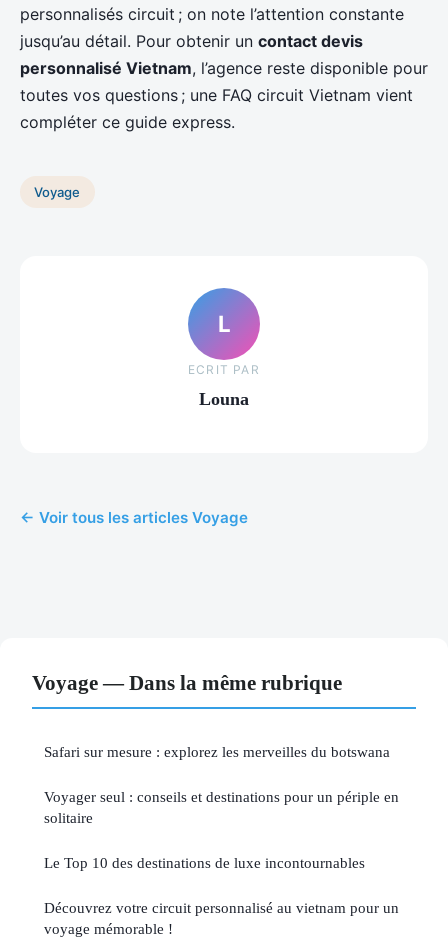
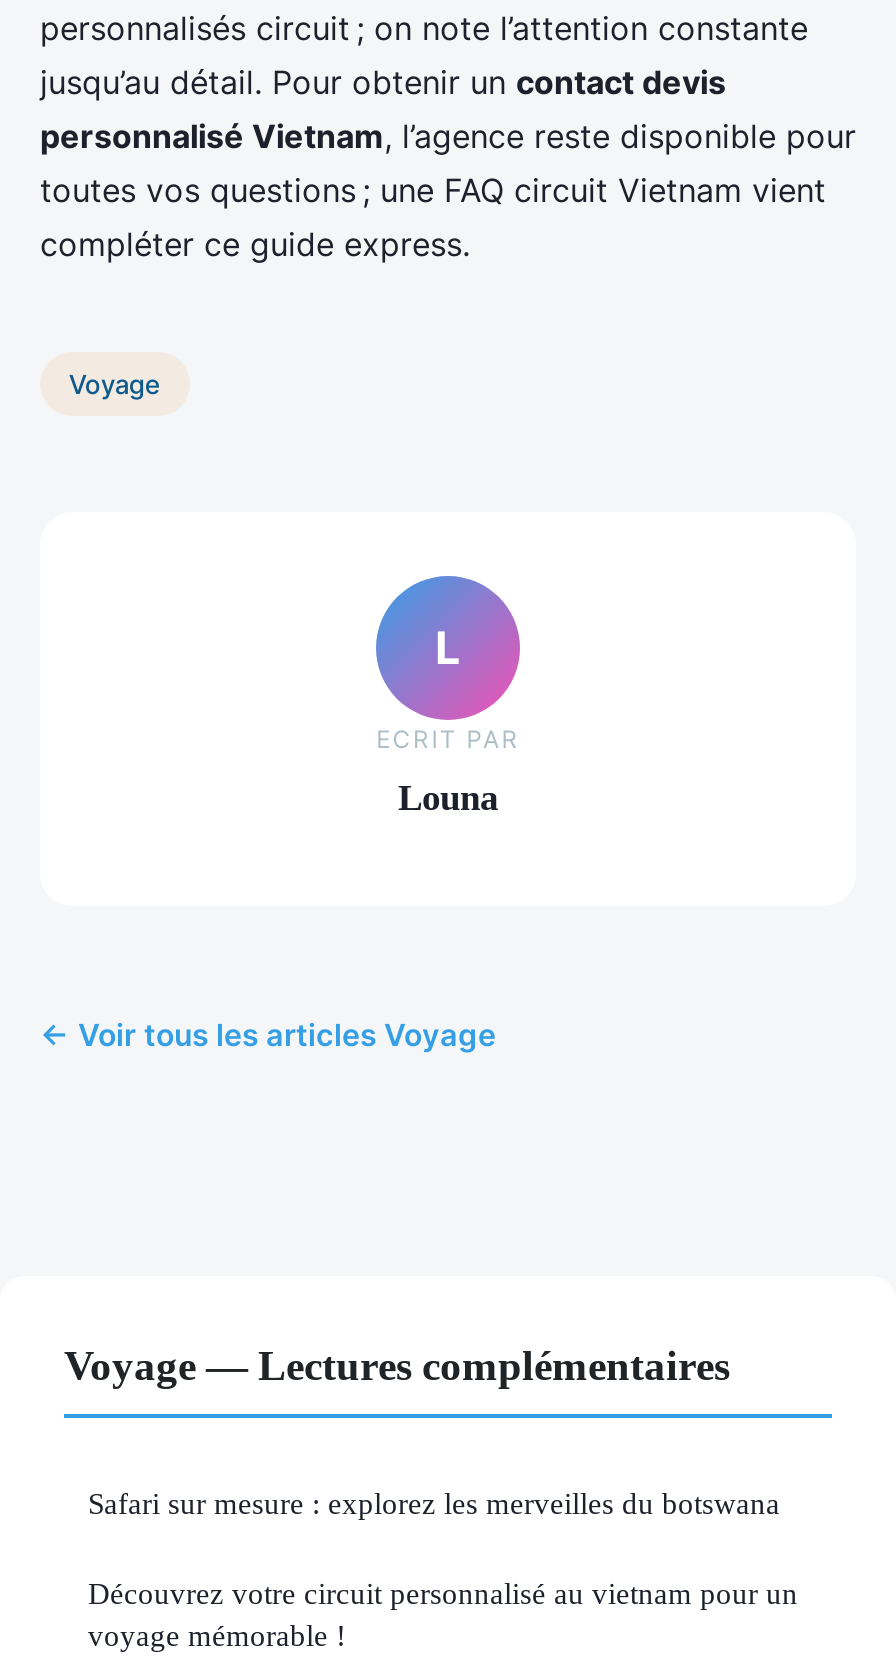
- Voyage — Dans la même rubrique
+ Voyage — Lectures complémentaires

- Voyager seul : conseils et destinations pour un périple en
- solitaire
- Le Top 10 des destinations de luxe incontournables
